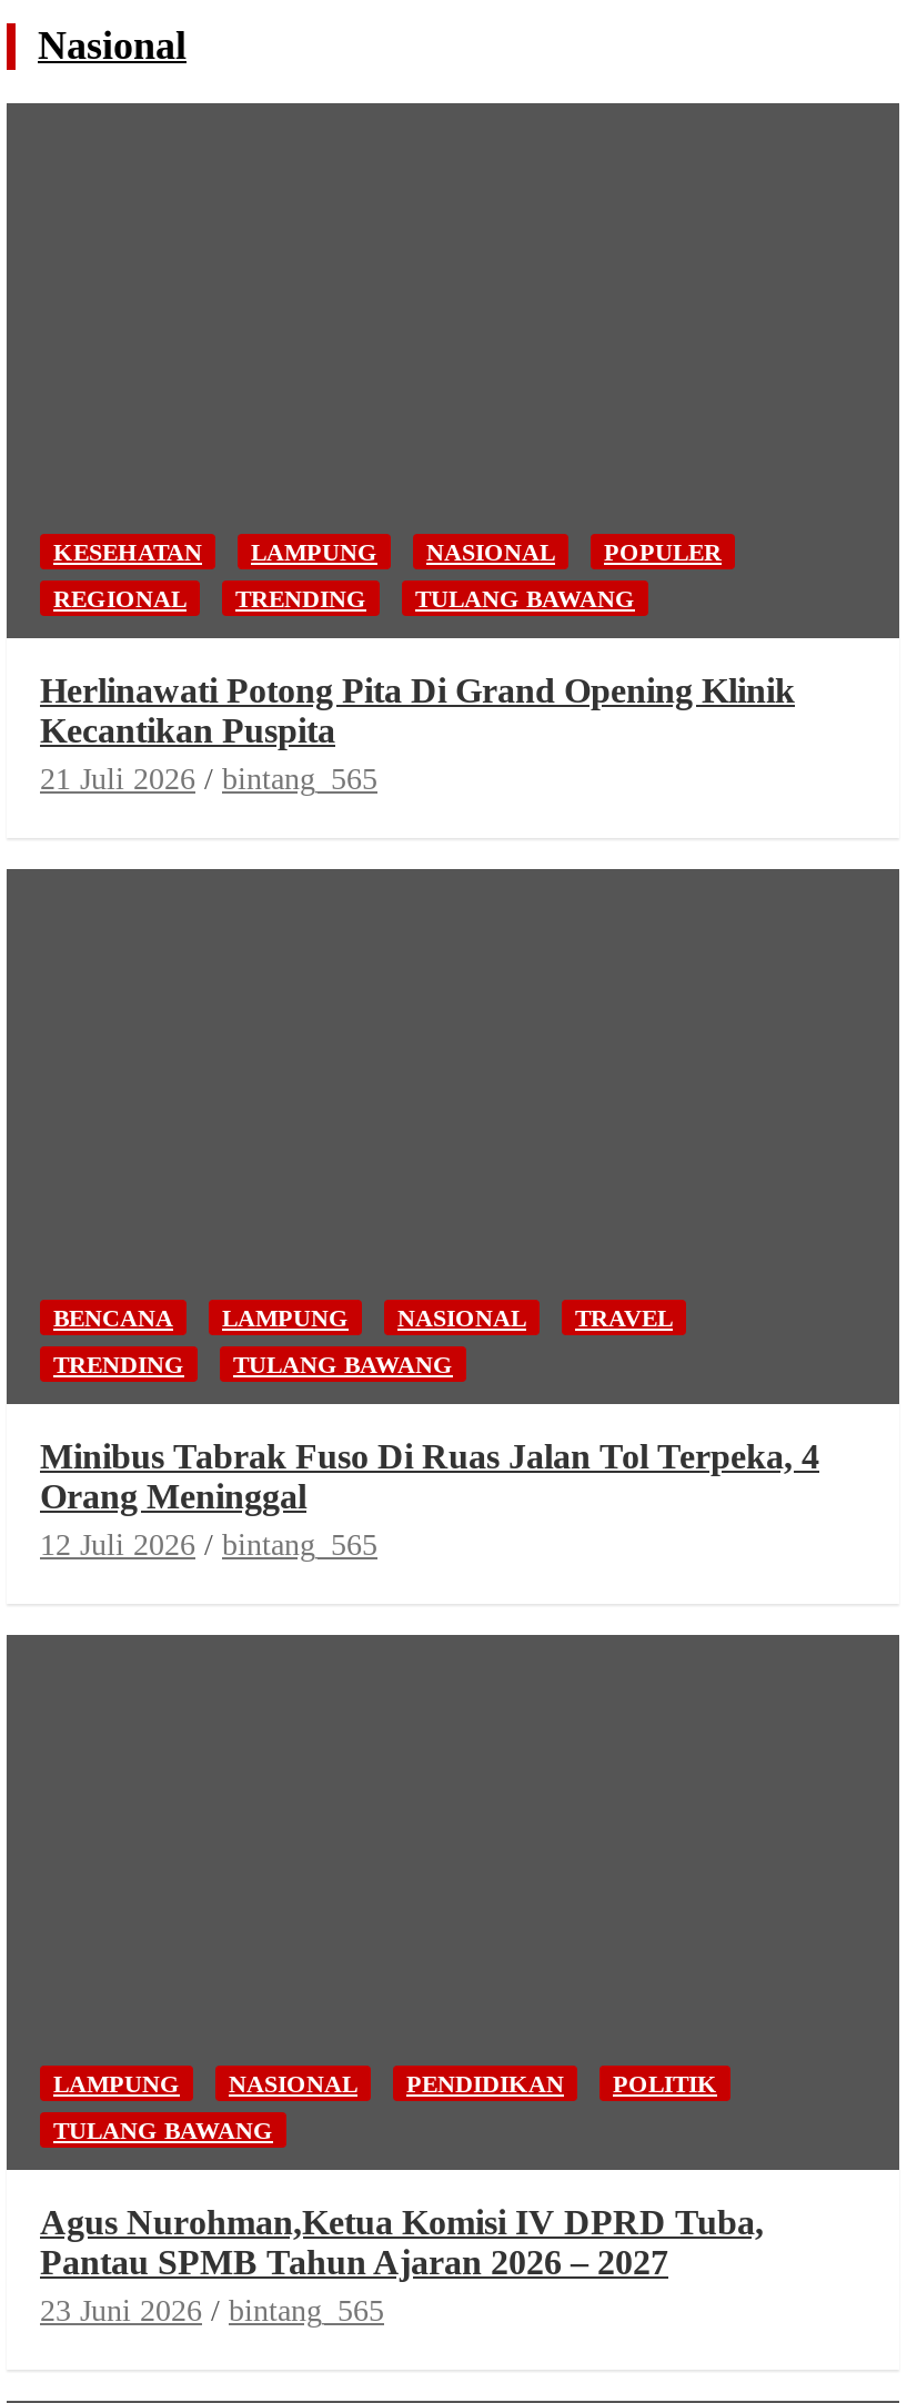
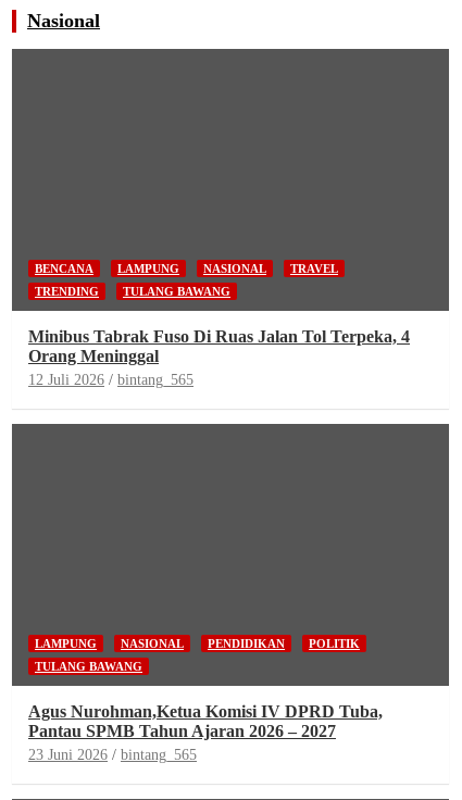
- KESEHATAN
- LAMPUNG
- NASIONAL
- POPULER
- REGIONAL
- TRENDING
- TULANG BAWANG
- Herlinawati Potong Pita Di Grand Opening Klinik
- Kecantikan Puspita
- 21 Juli 2026
- bintang_565
